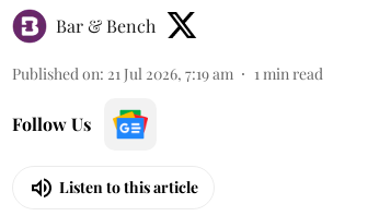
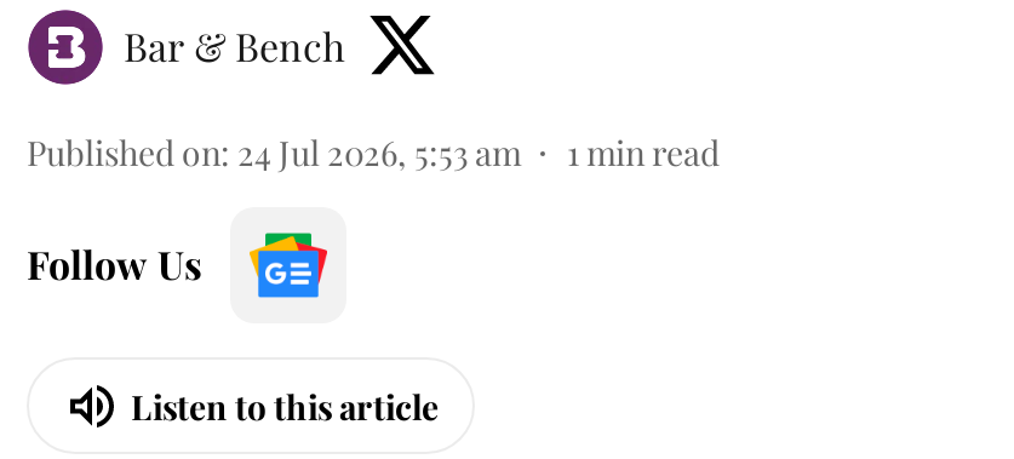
- Published on: 21 Jul 2026, 7:19 am
+ Published on: 24 Jul 2026, 5:53 am
